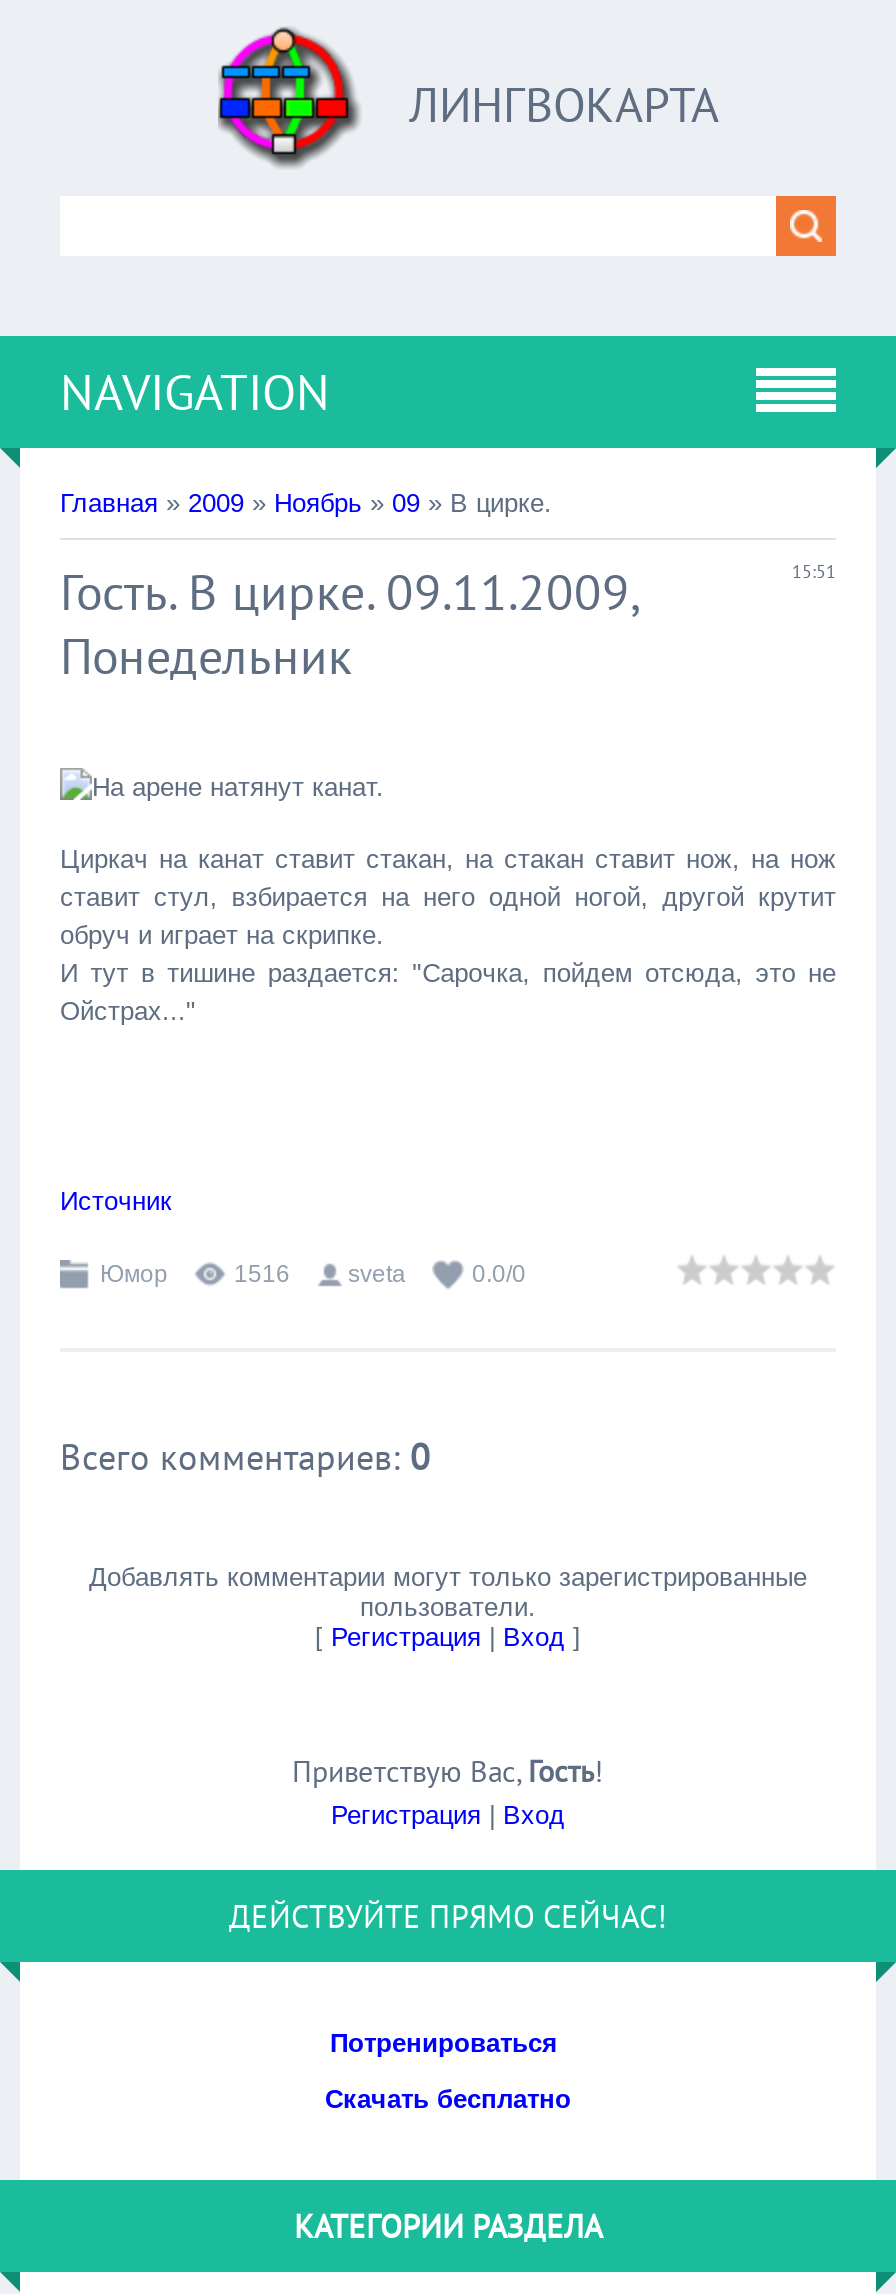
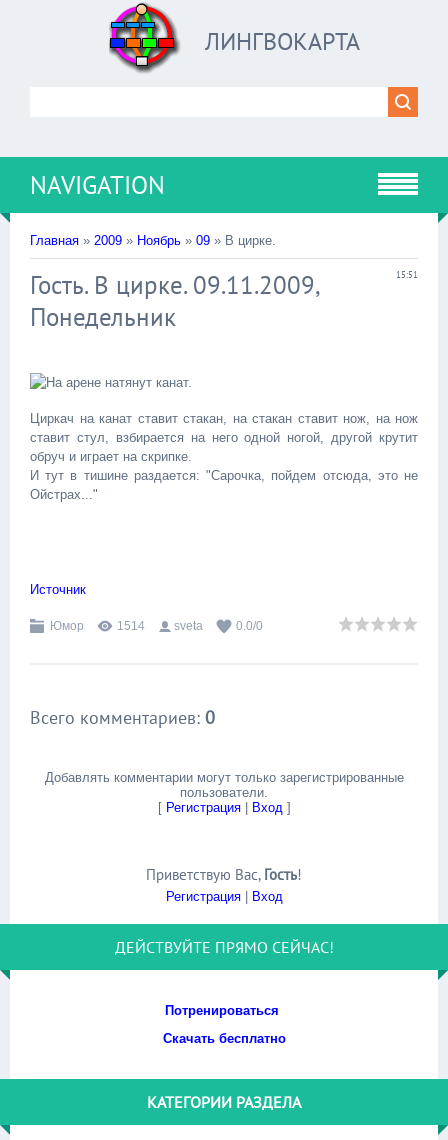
- 1516
+ 1514
